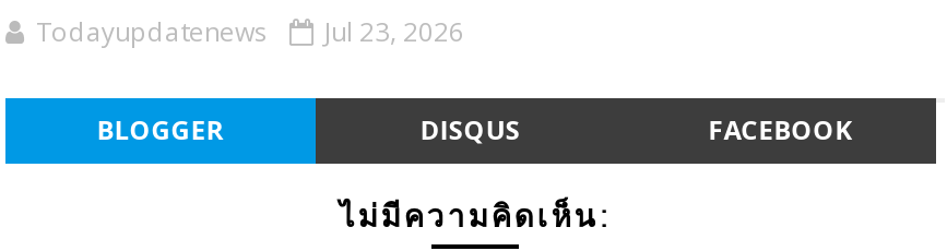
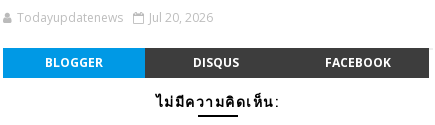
- Todayupdatenews Jul 23, 2026
+ Todayupdatenews Jul 20, 2026
